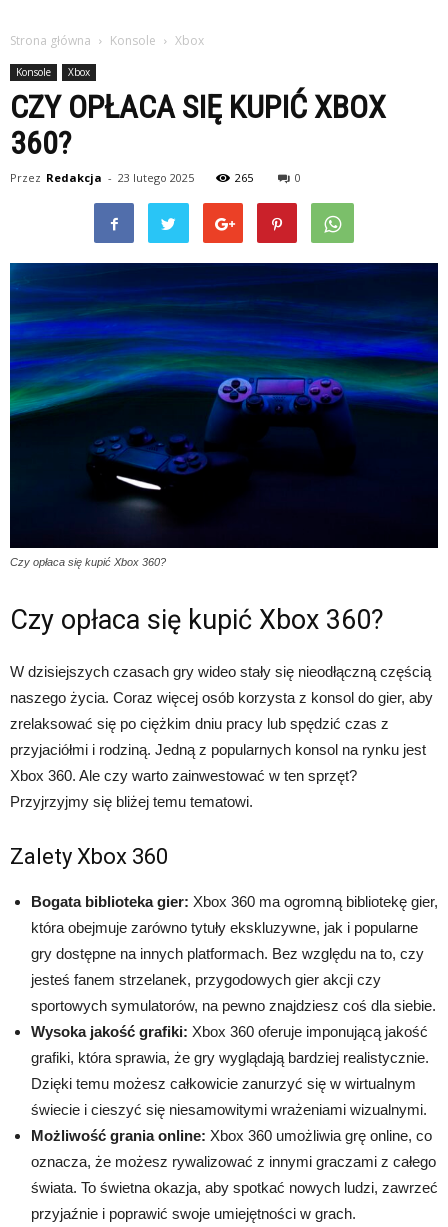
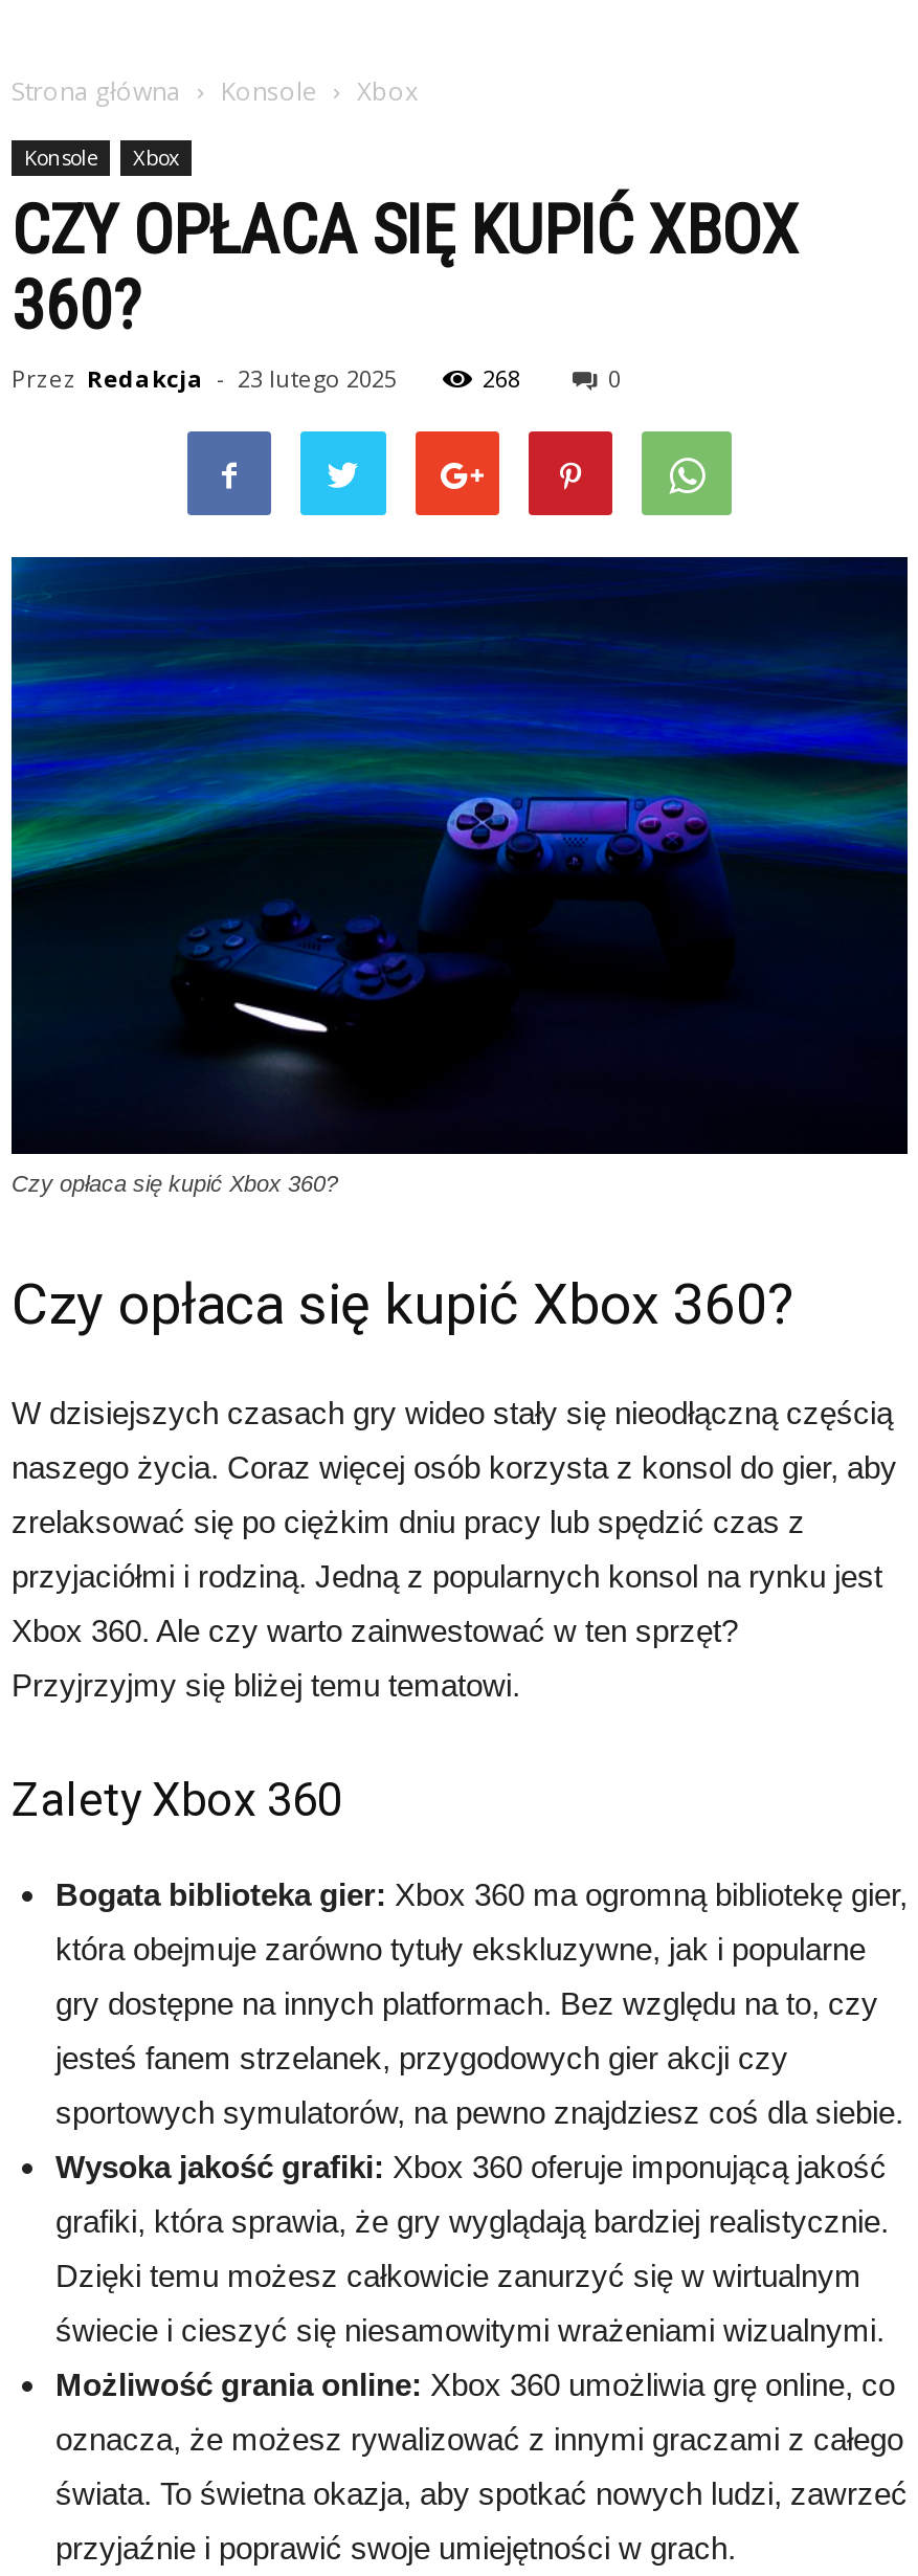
- 265
+ 268
